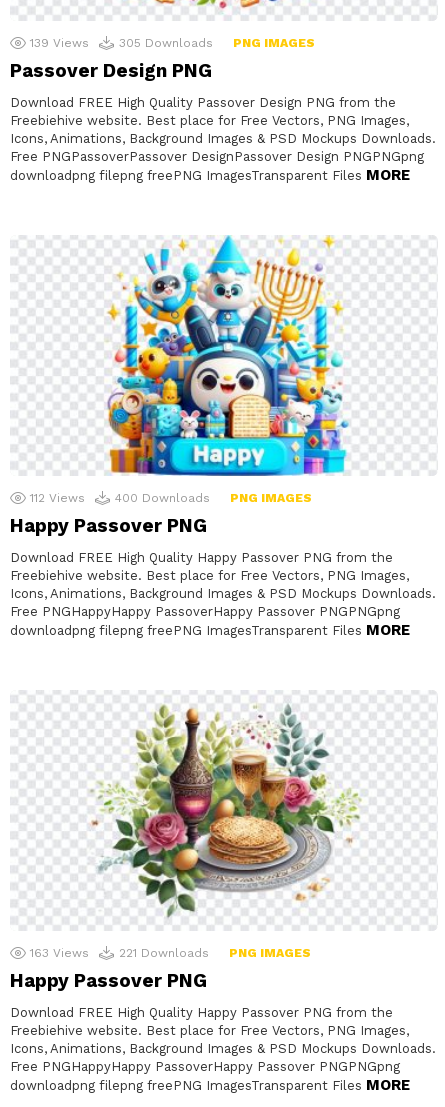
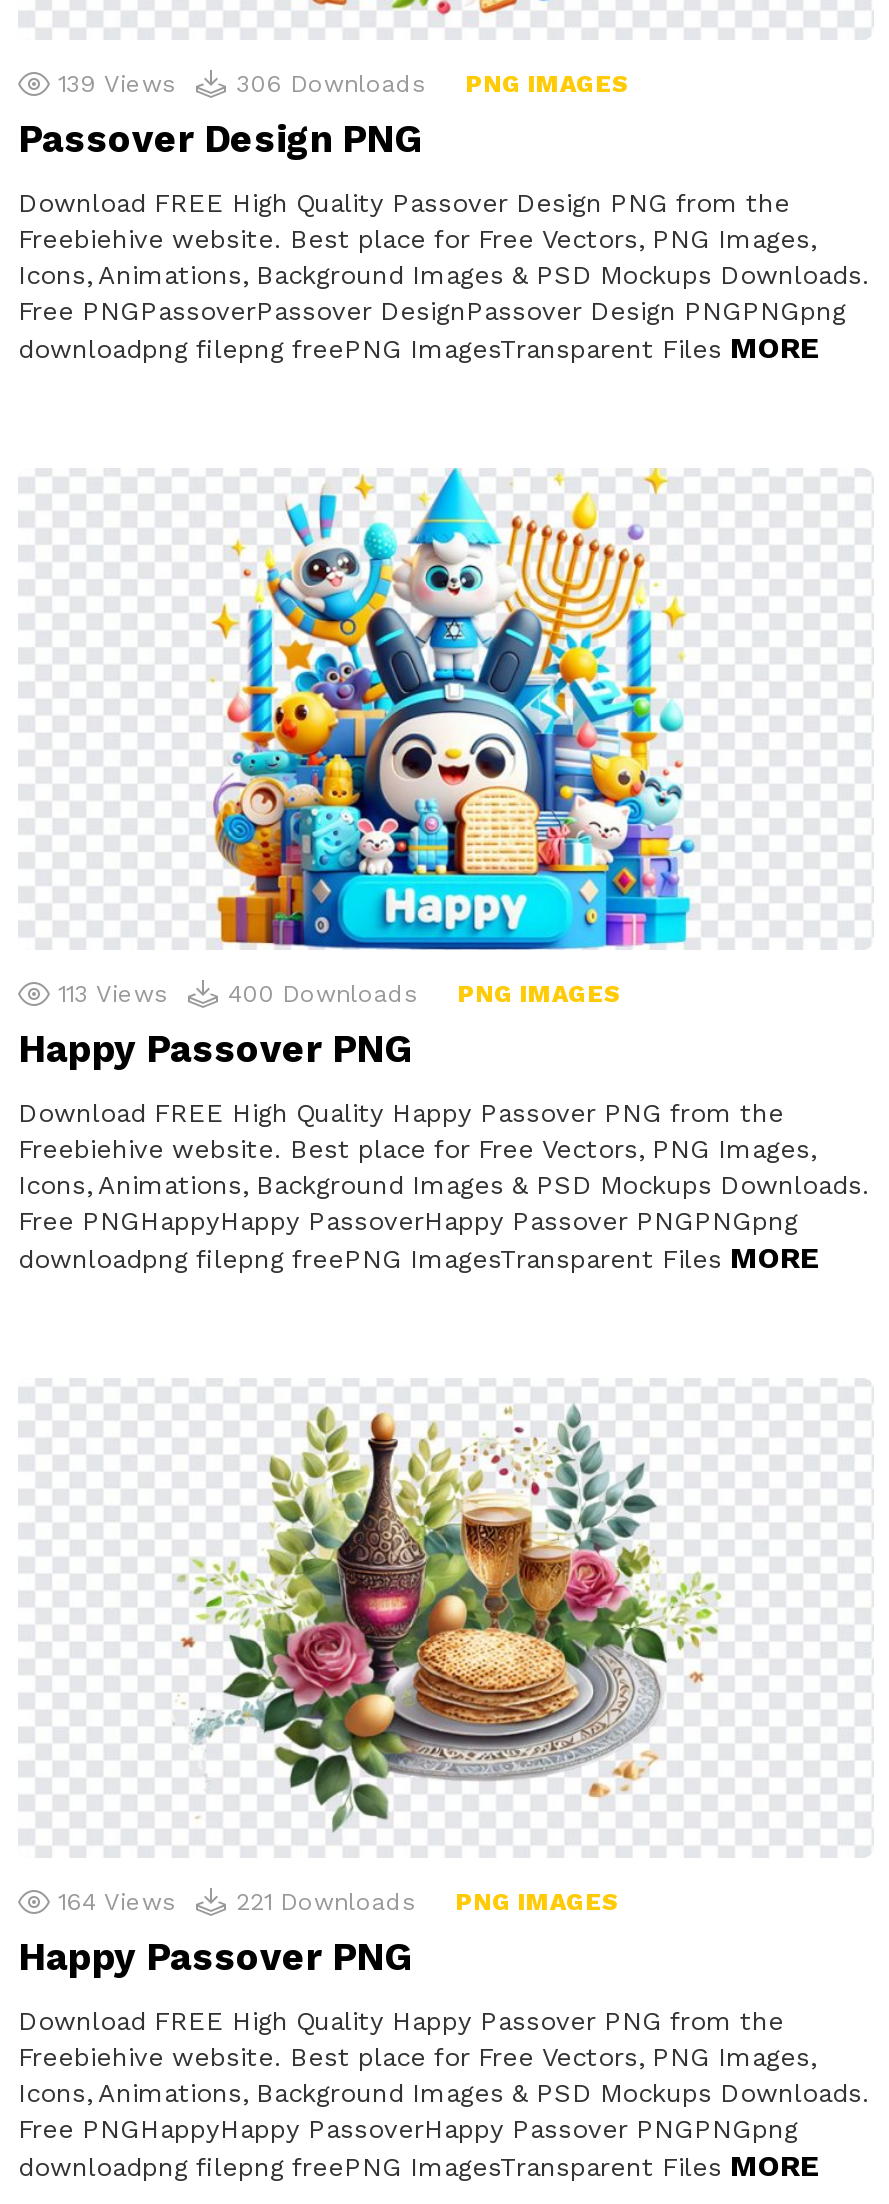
- 305 Downloads PNG IMAGES
+ 306 Downloads PNG IMAGES

- 112 Views
+ 113 Views

- 163 Views
+ 164 Views
